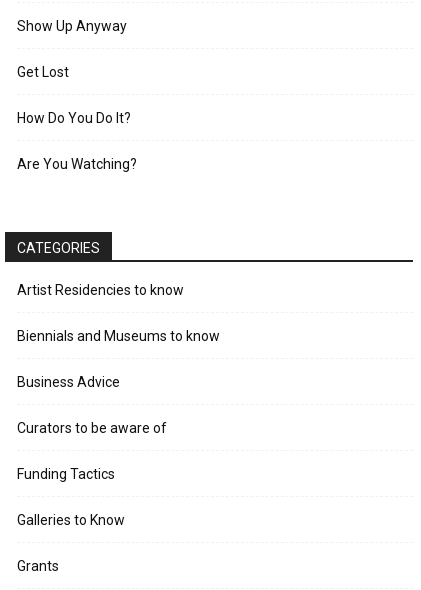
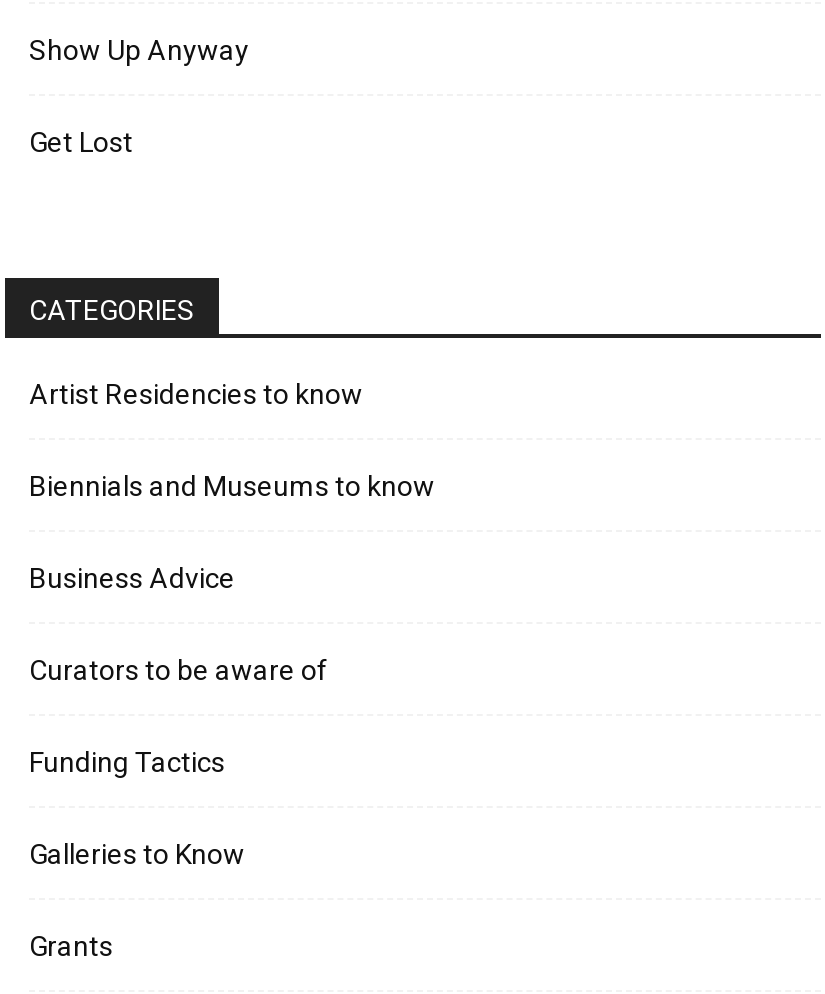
- How Do You Do It?
- Are You Watching?
